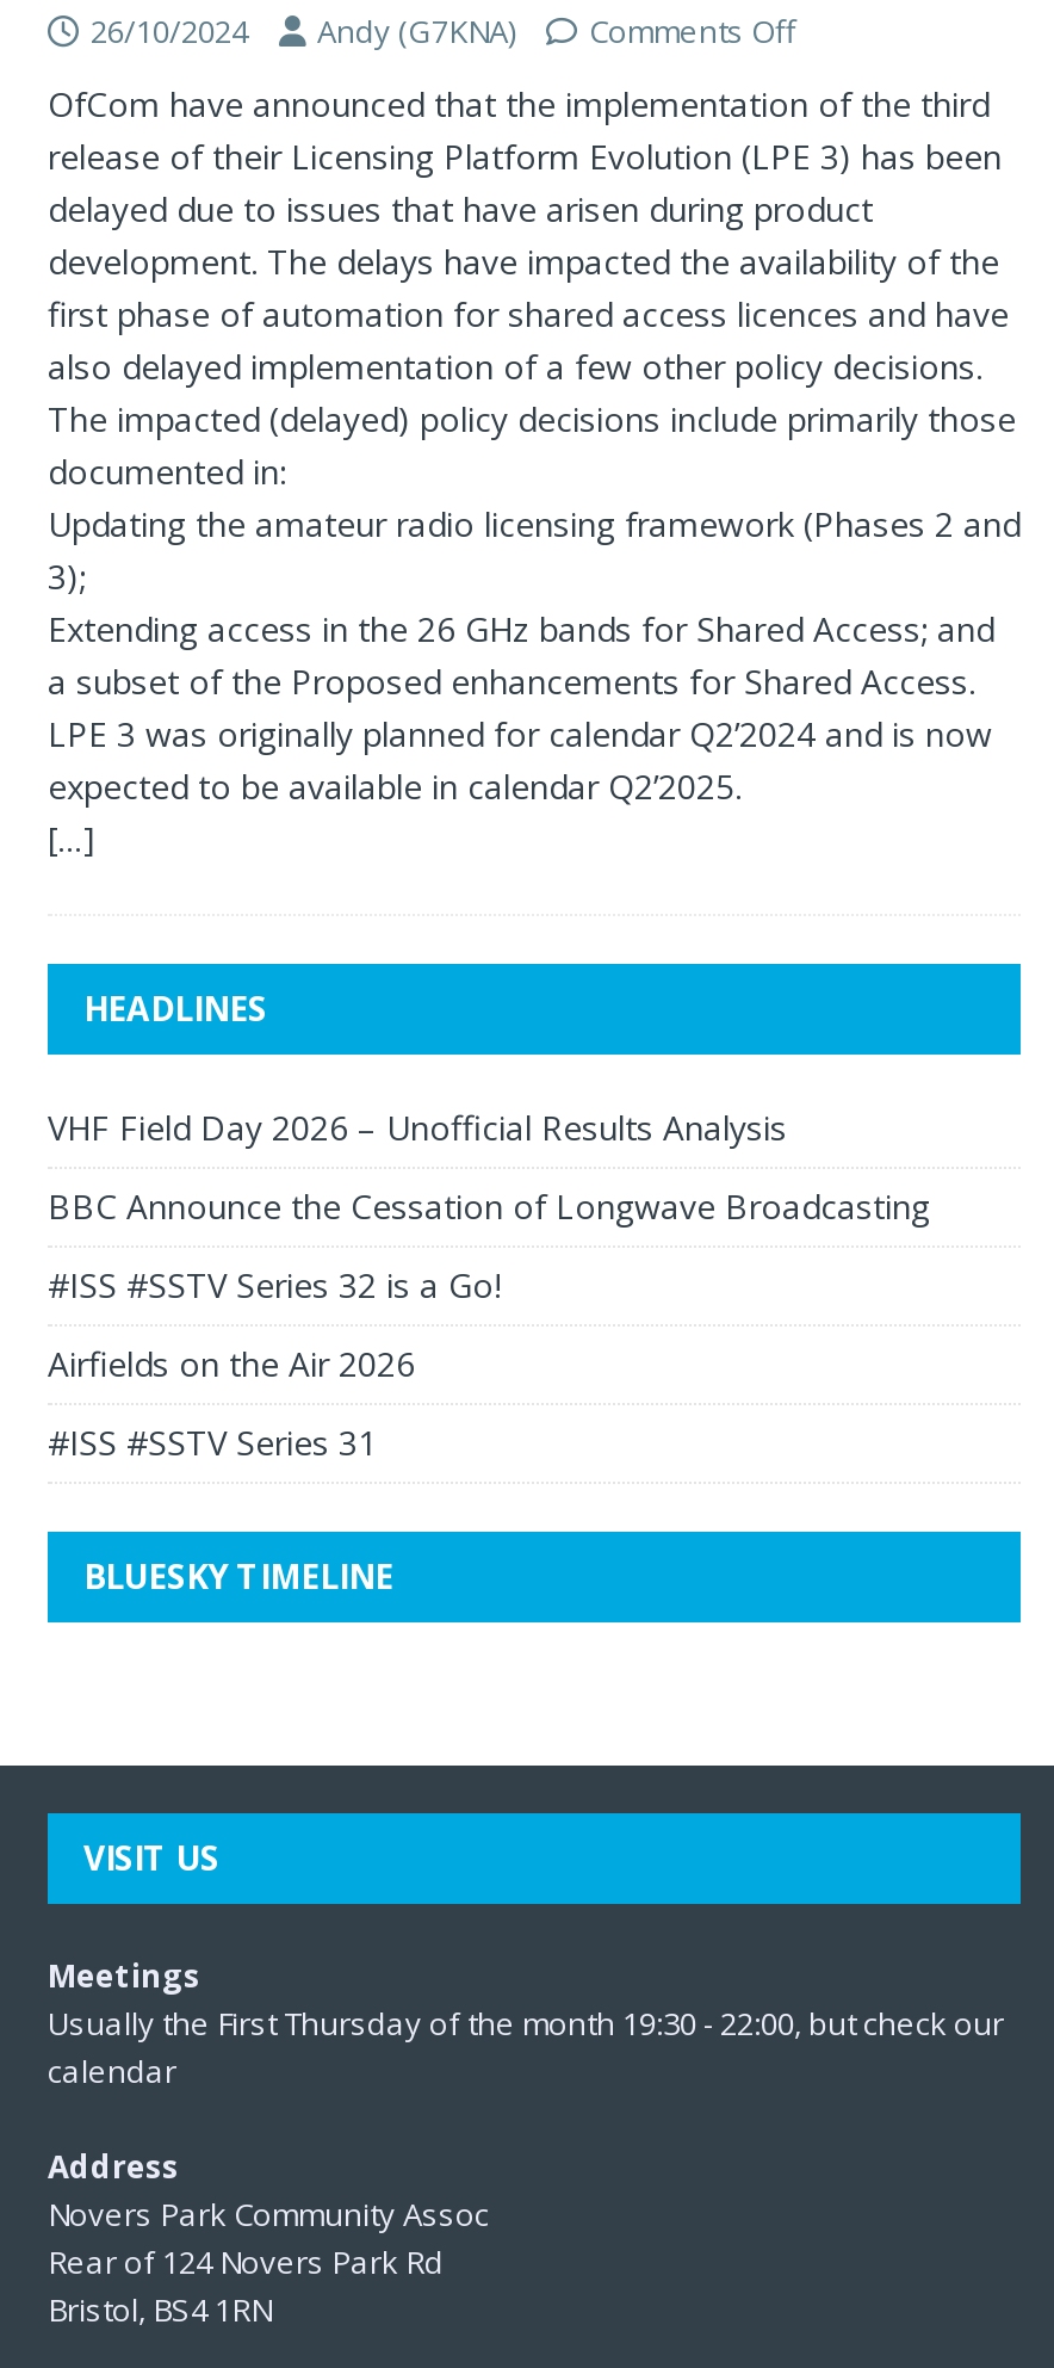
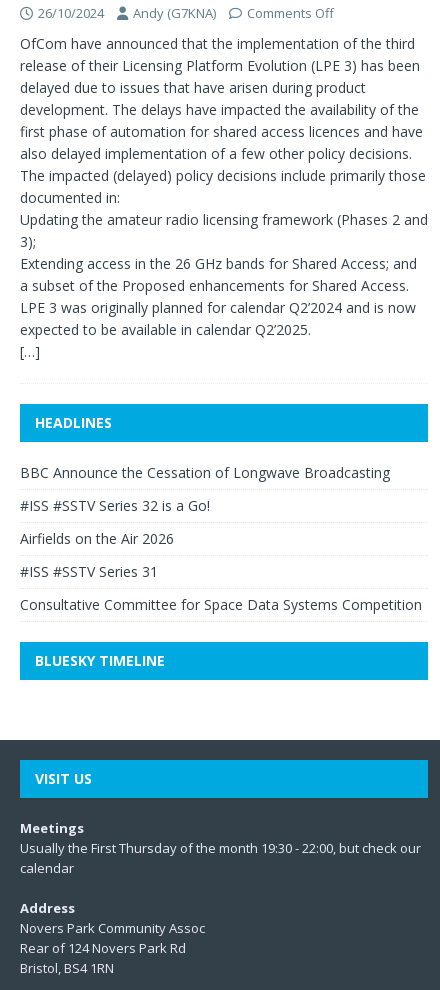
- VHF Field Day 2026 – Unofficial Results Analysis

moved up: BBC Announce the Cessation of Longwave Broadcasting | #ISS #SSTV Series 32 is a Go! | Airfields on the Air 2026 | #ISS #SSTV Series 31

+ Consultative Committee for Space Data Systems Competition
